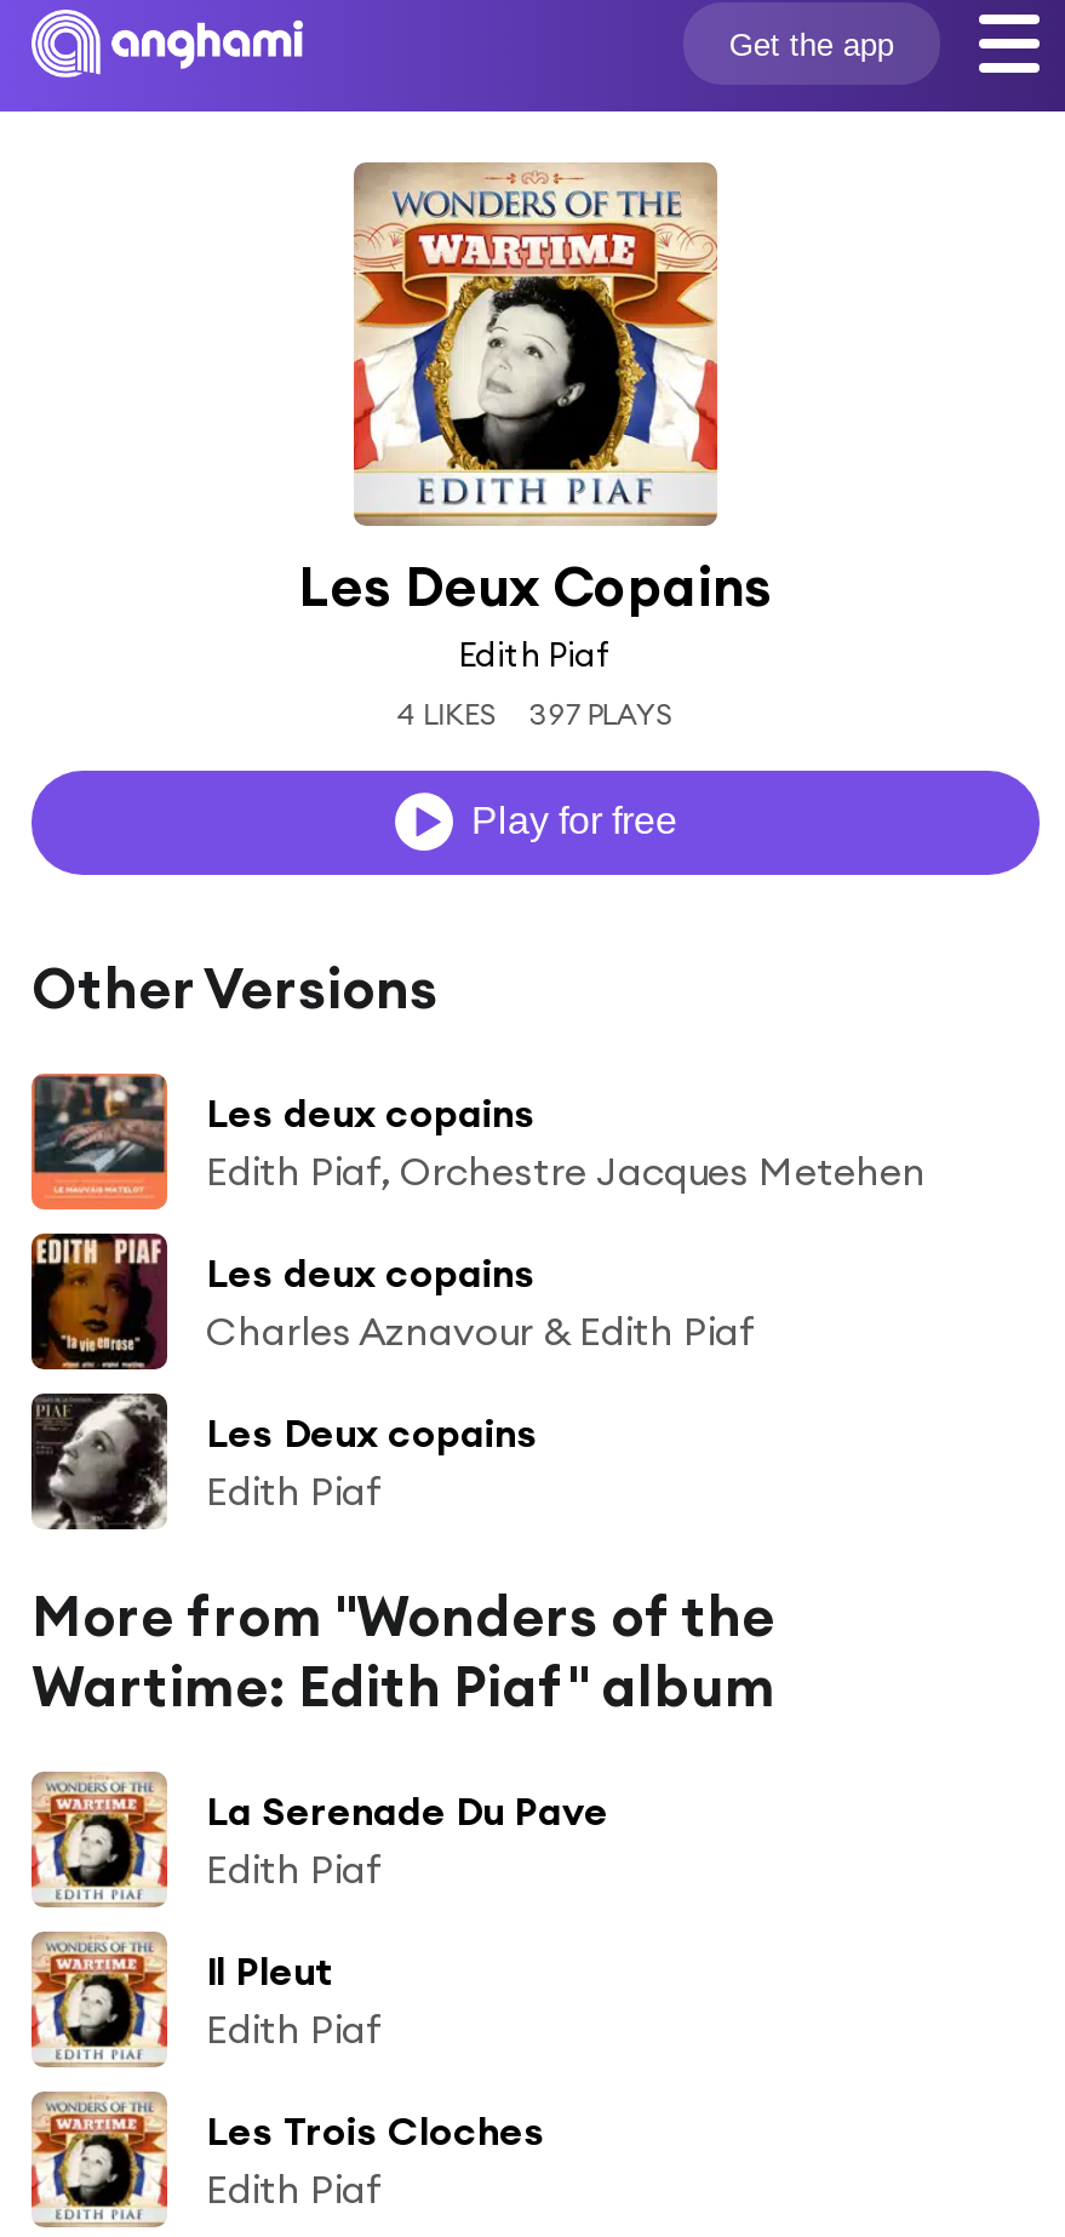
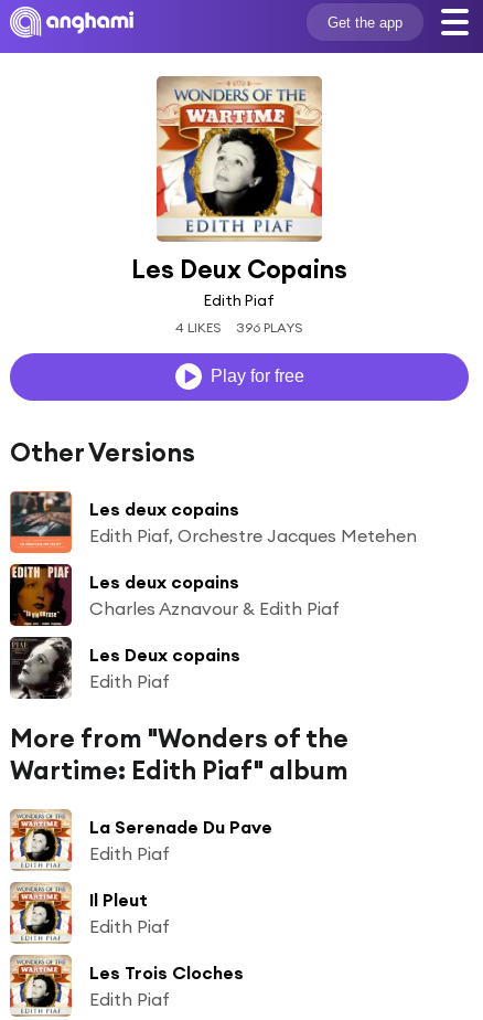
- 4 LIKES 397 PLAYS
+ 4 LIKES 396 PLAYS
